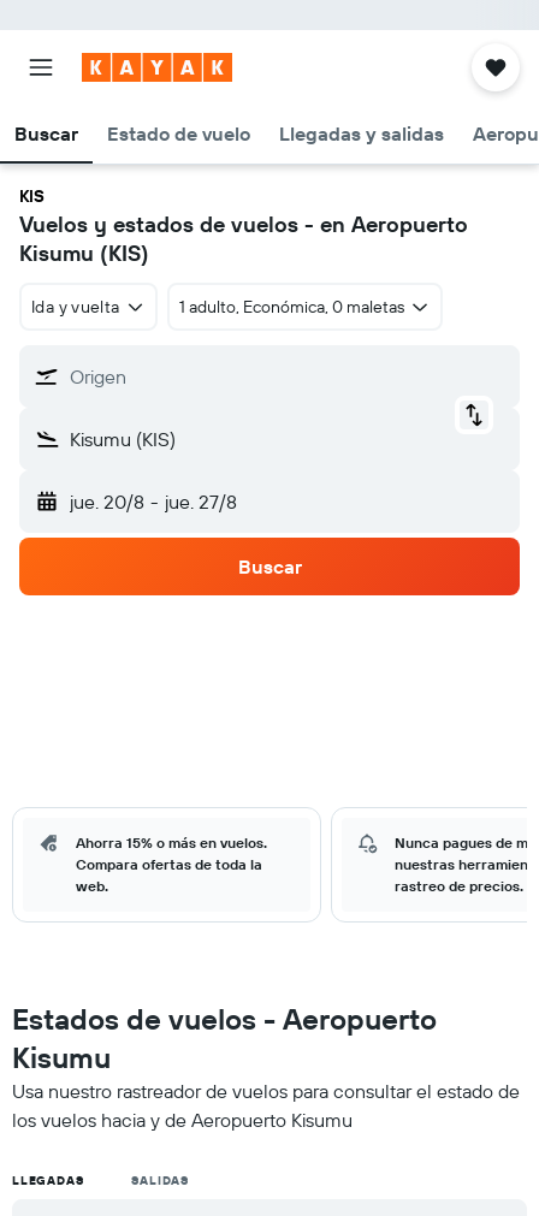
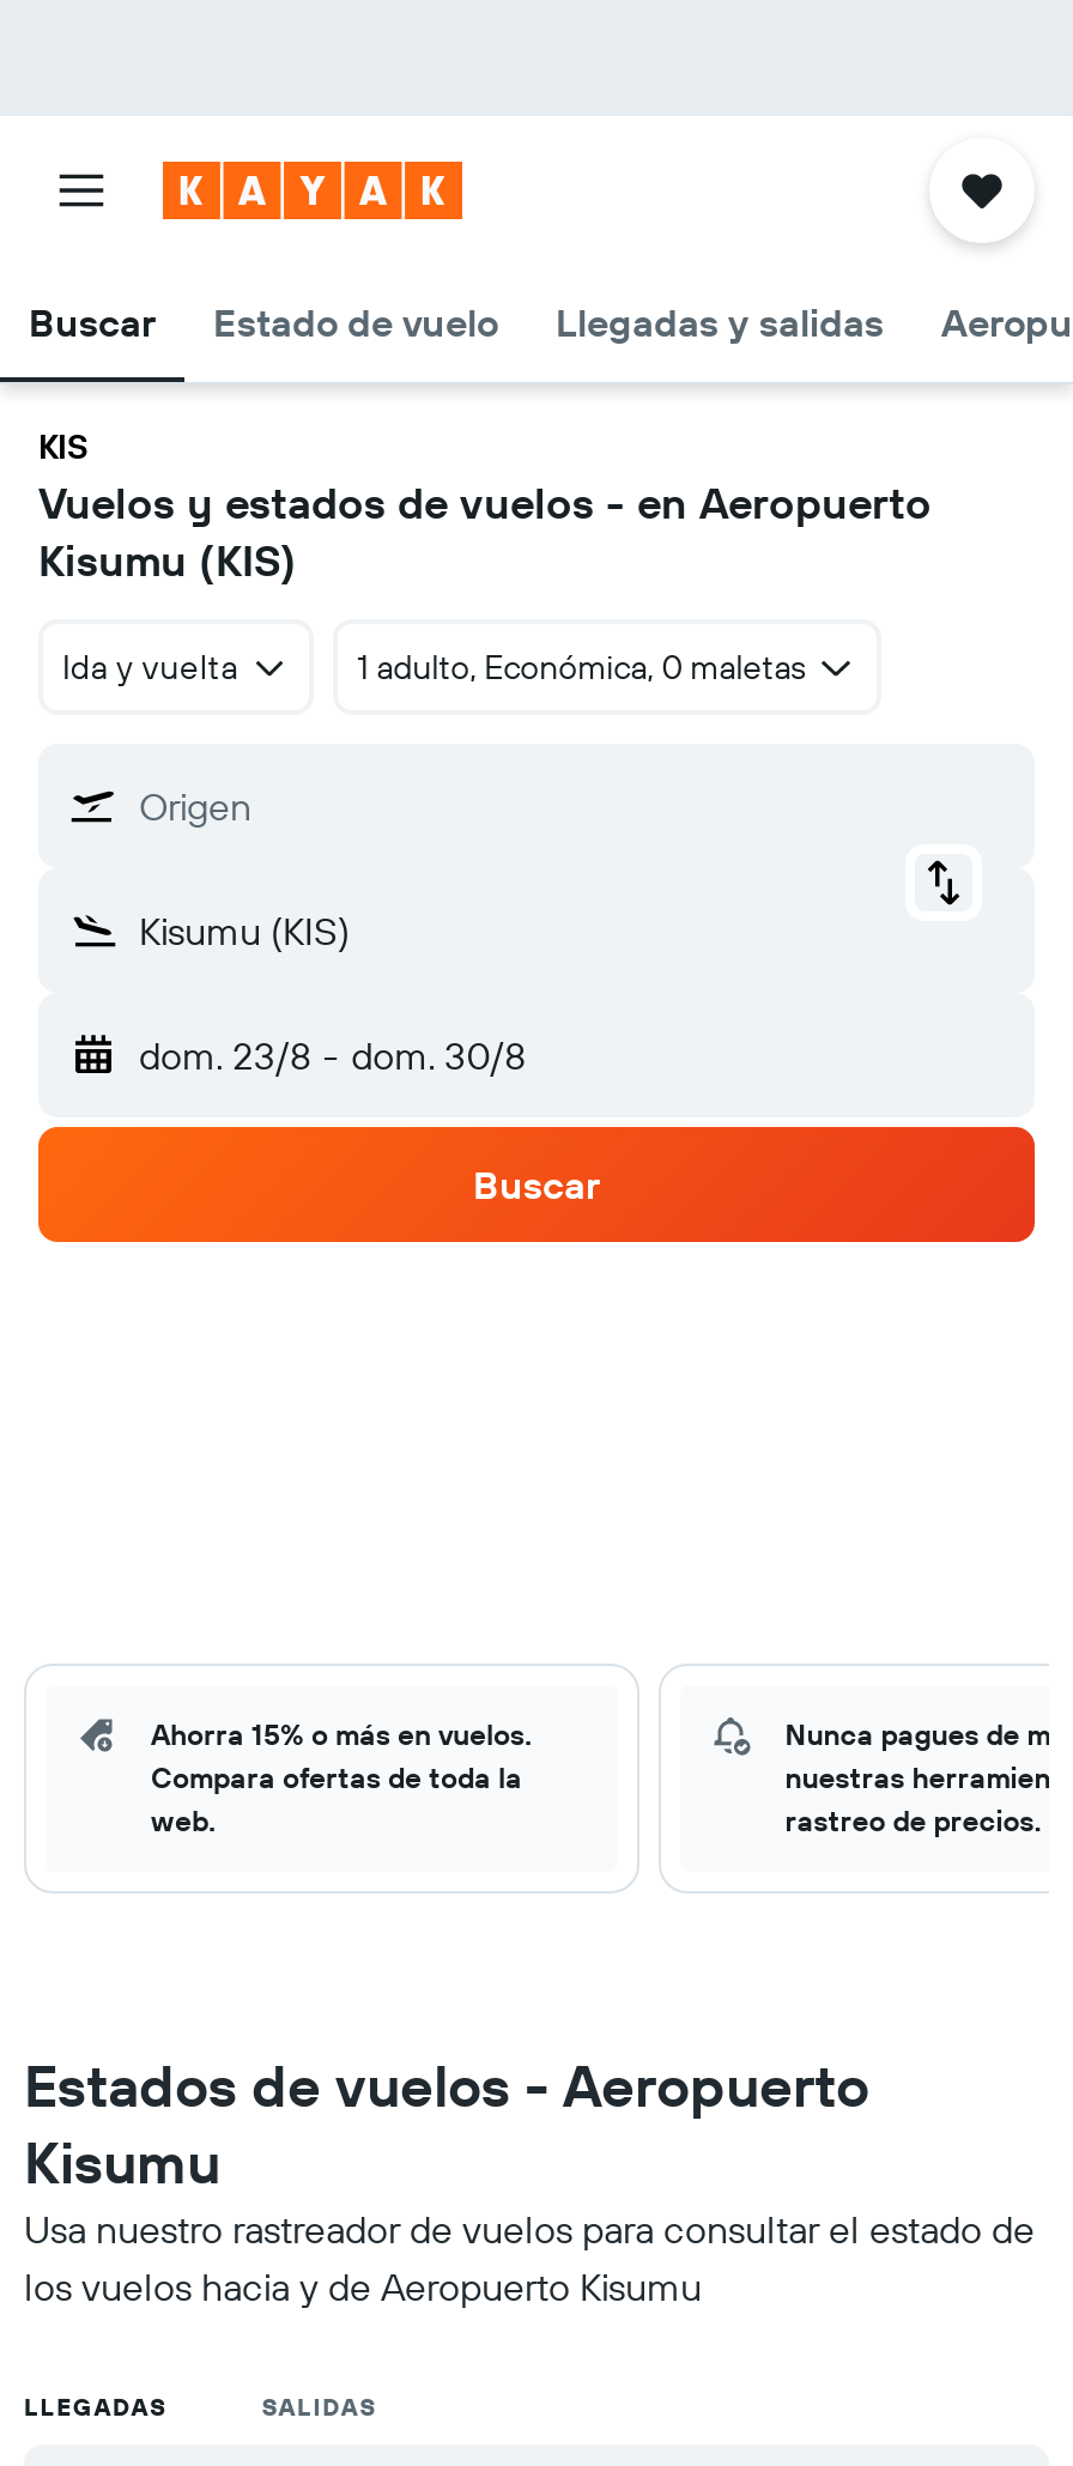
- jue. 20/8 - jue. 27/8
+ dom. 23/8 - dom. 30/8
